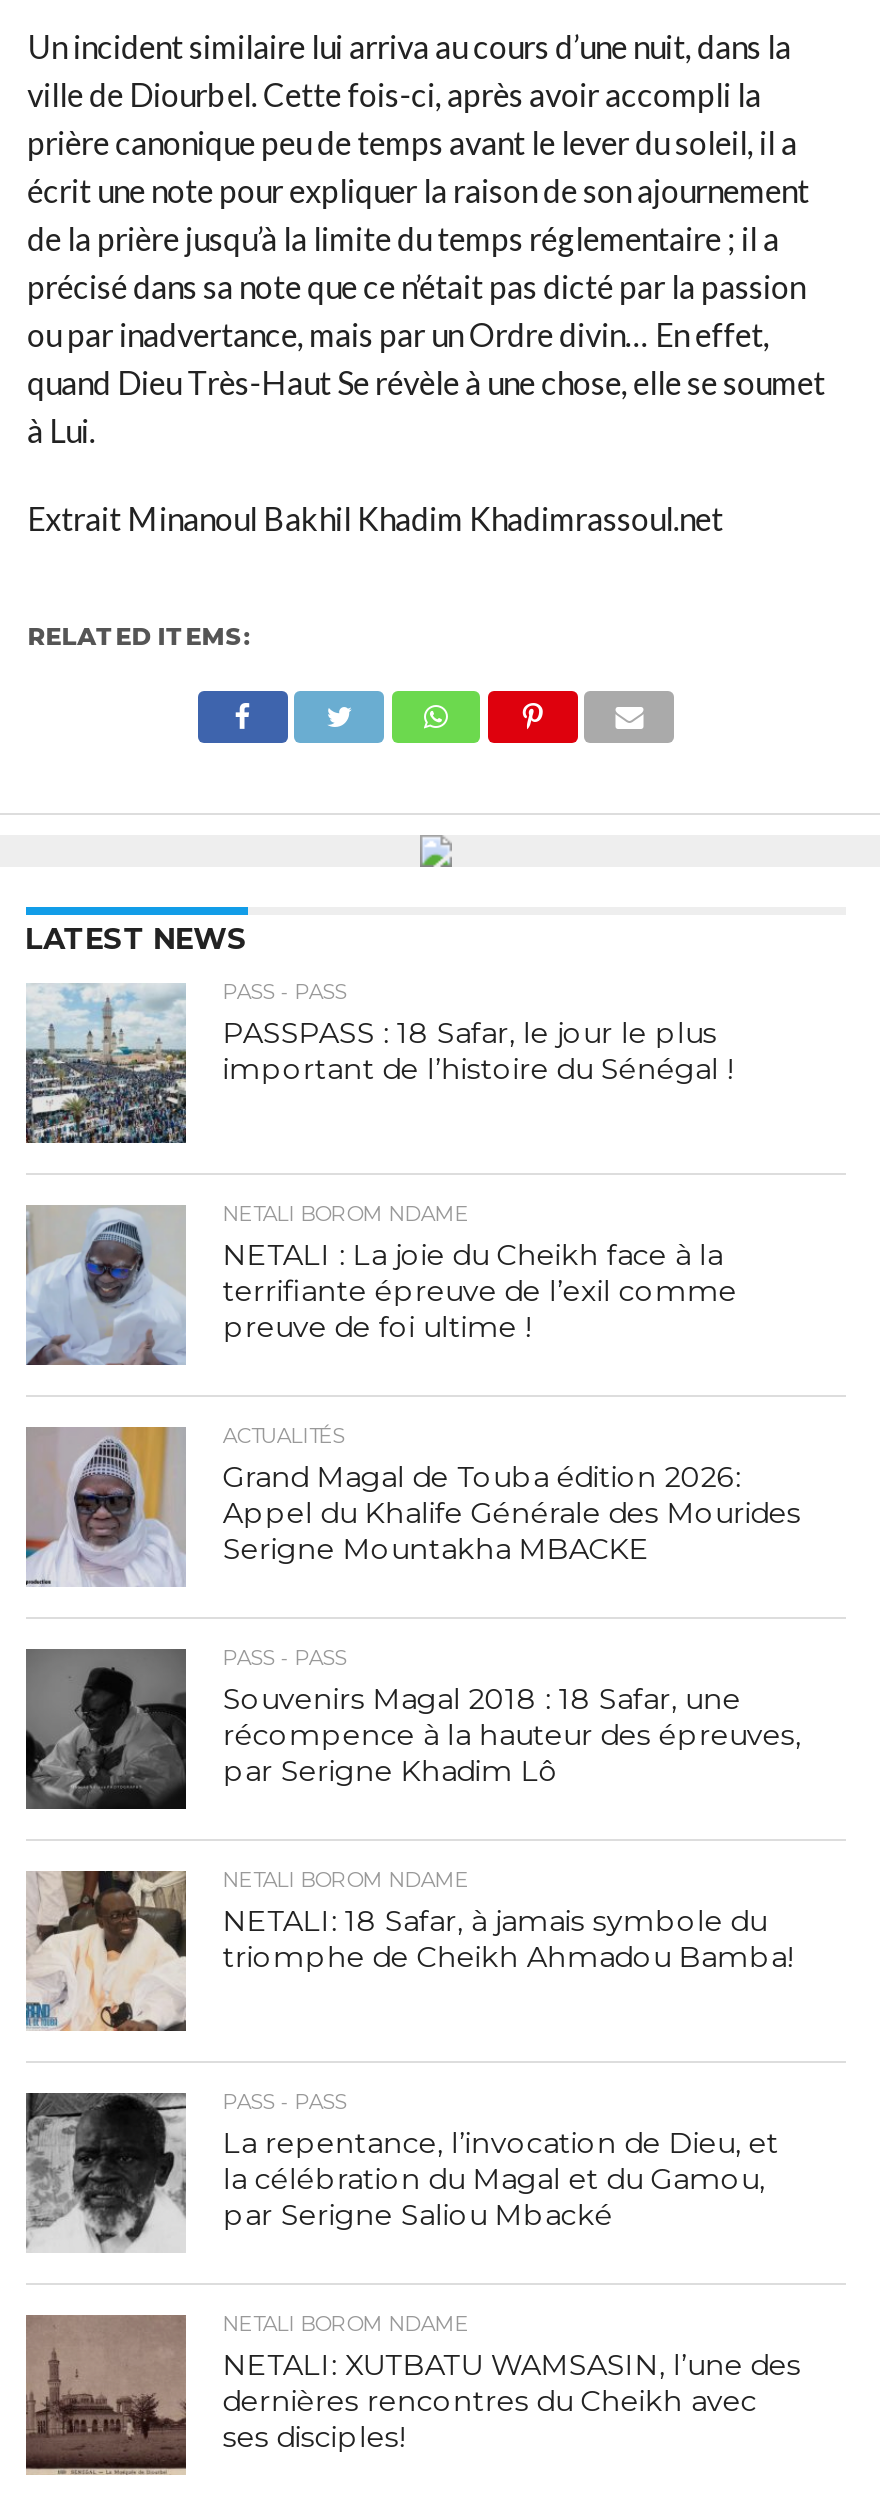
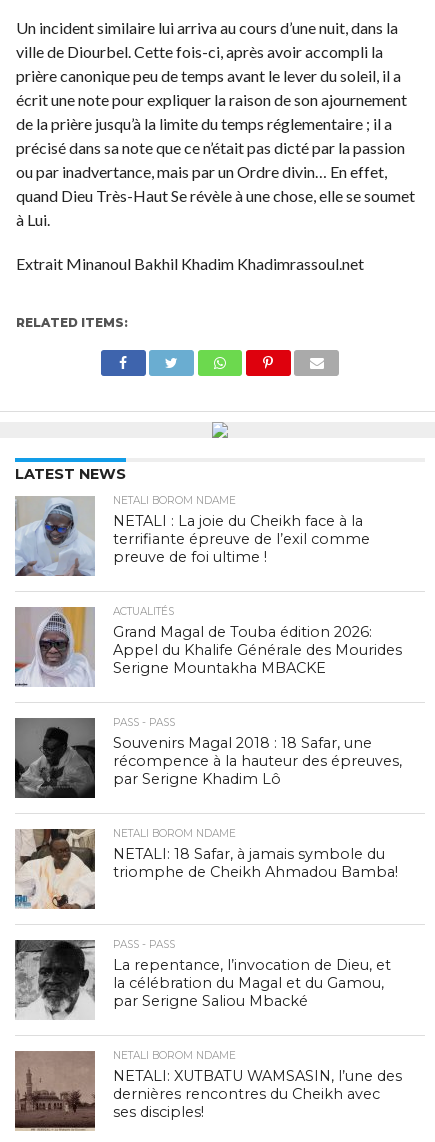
- [image]
- PASS - PASS
- PASSPASS : 18 Safar, le jour le plus
- important de l’histoire du Sénégal !
